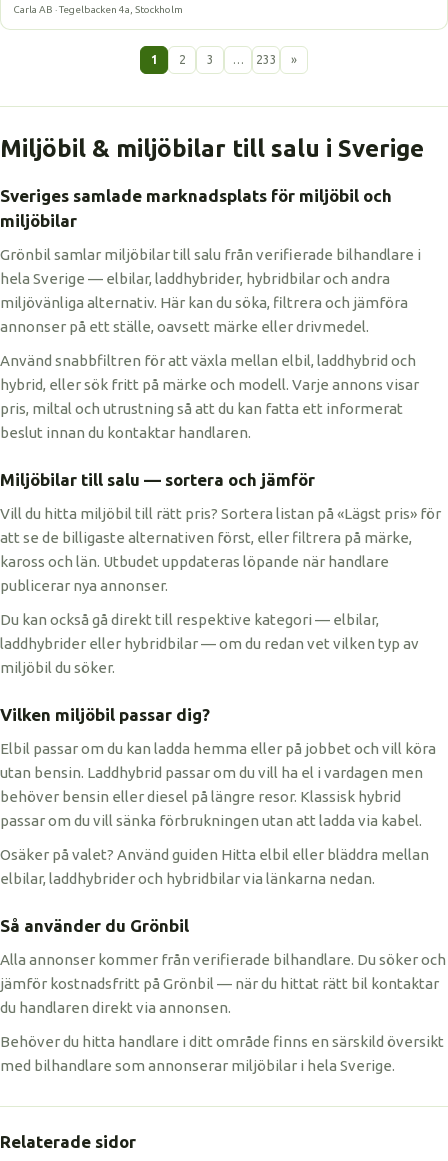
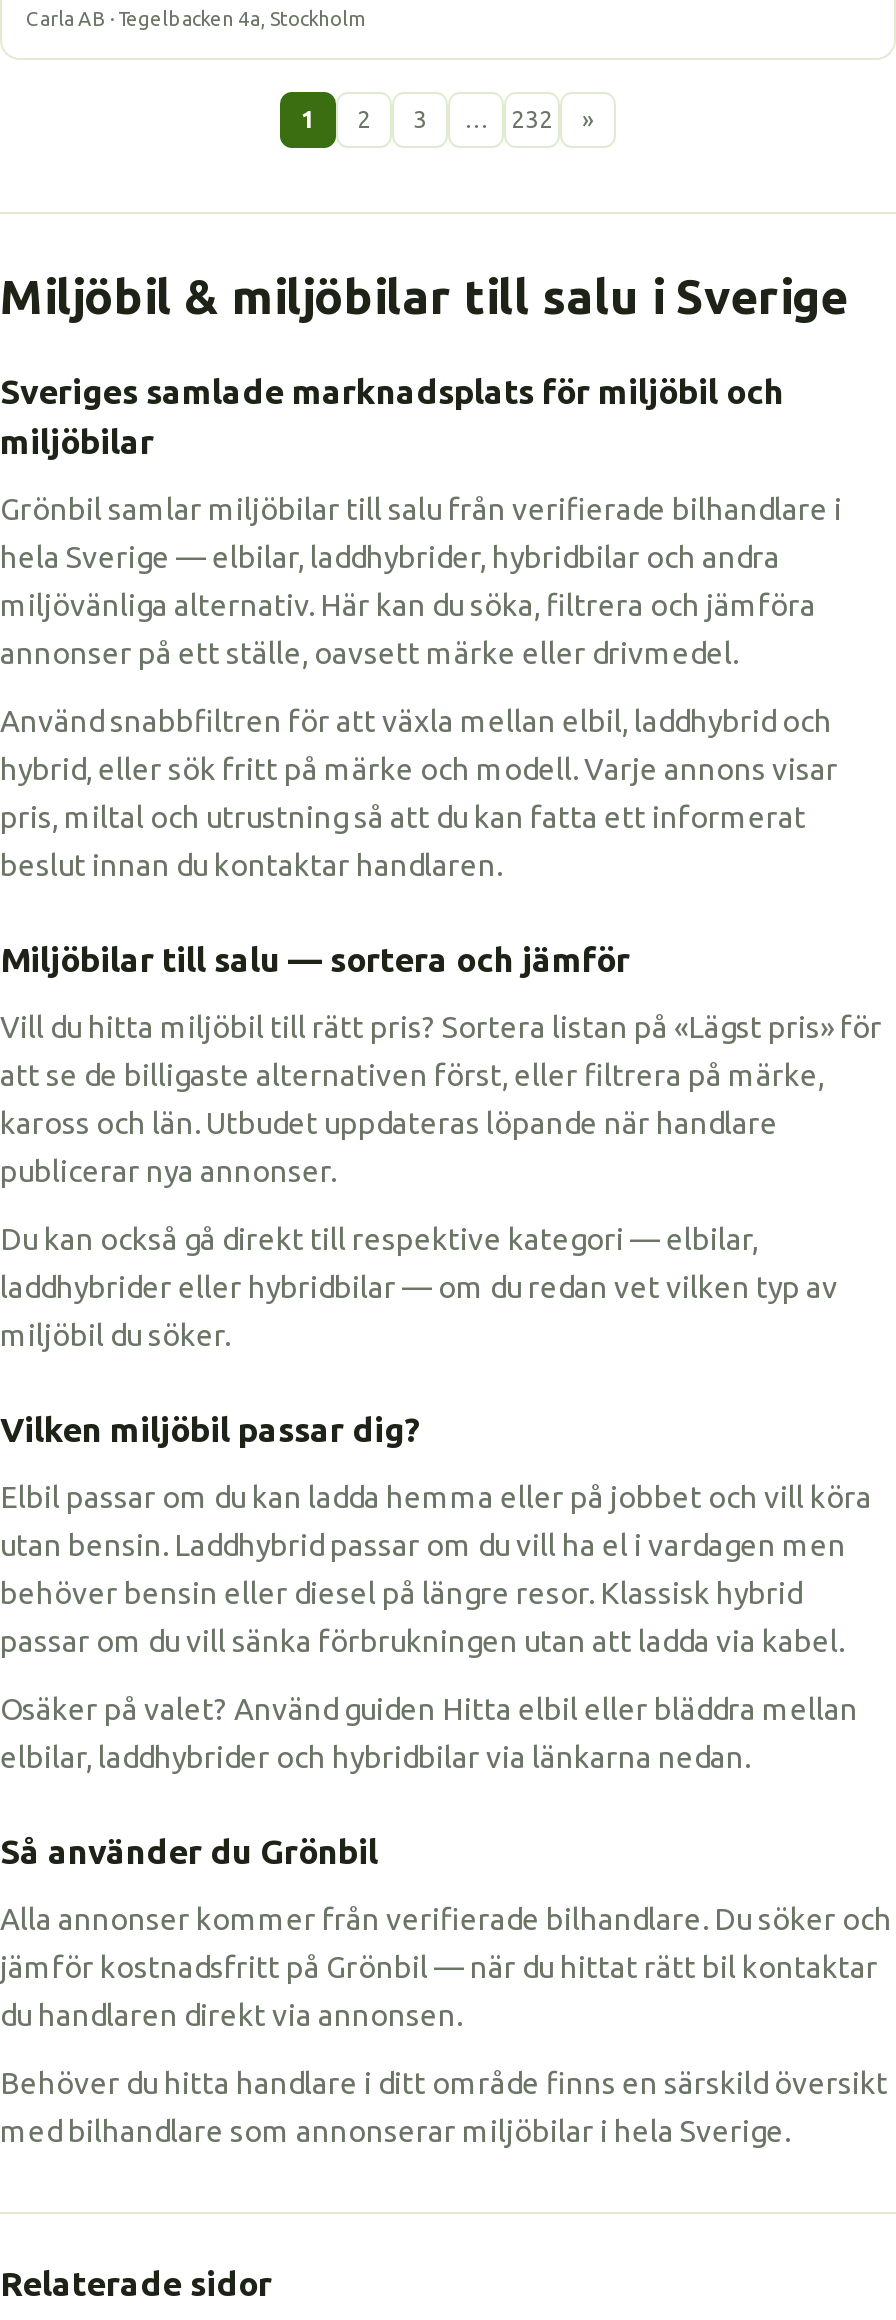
- 233
+ 232
